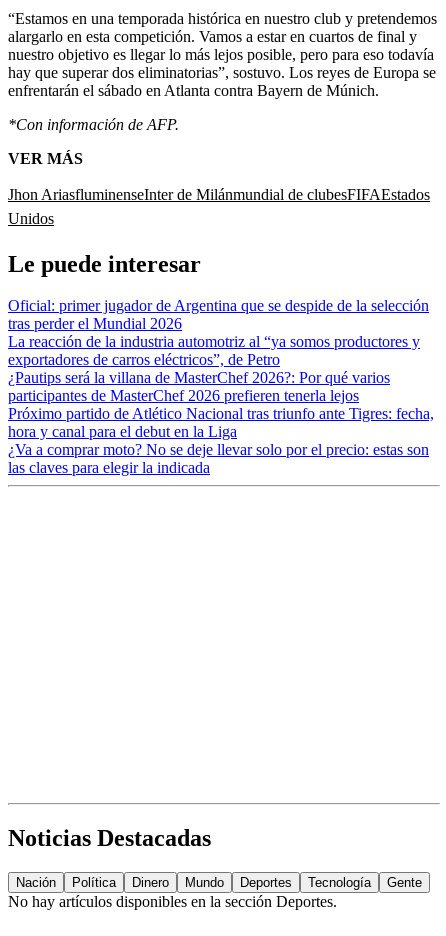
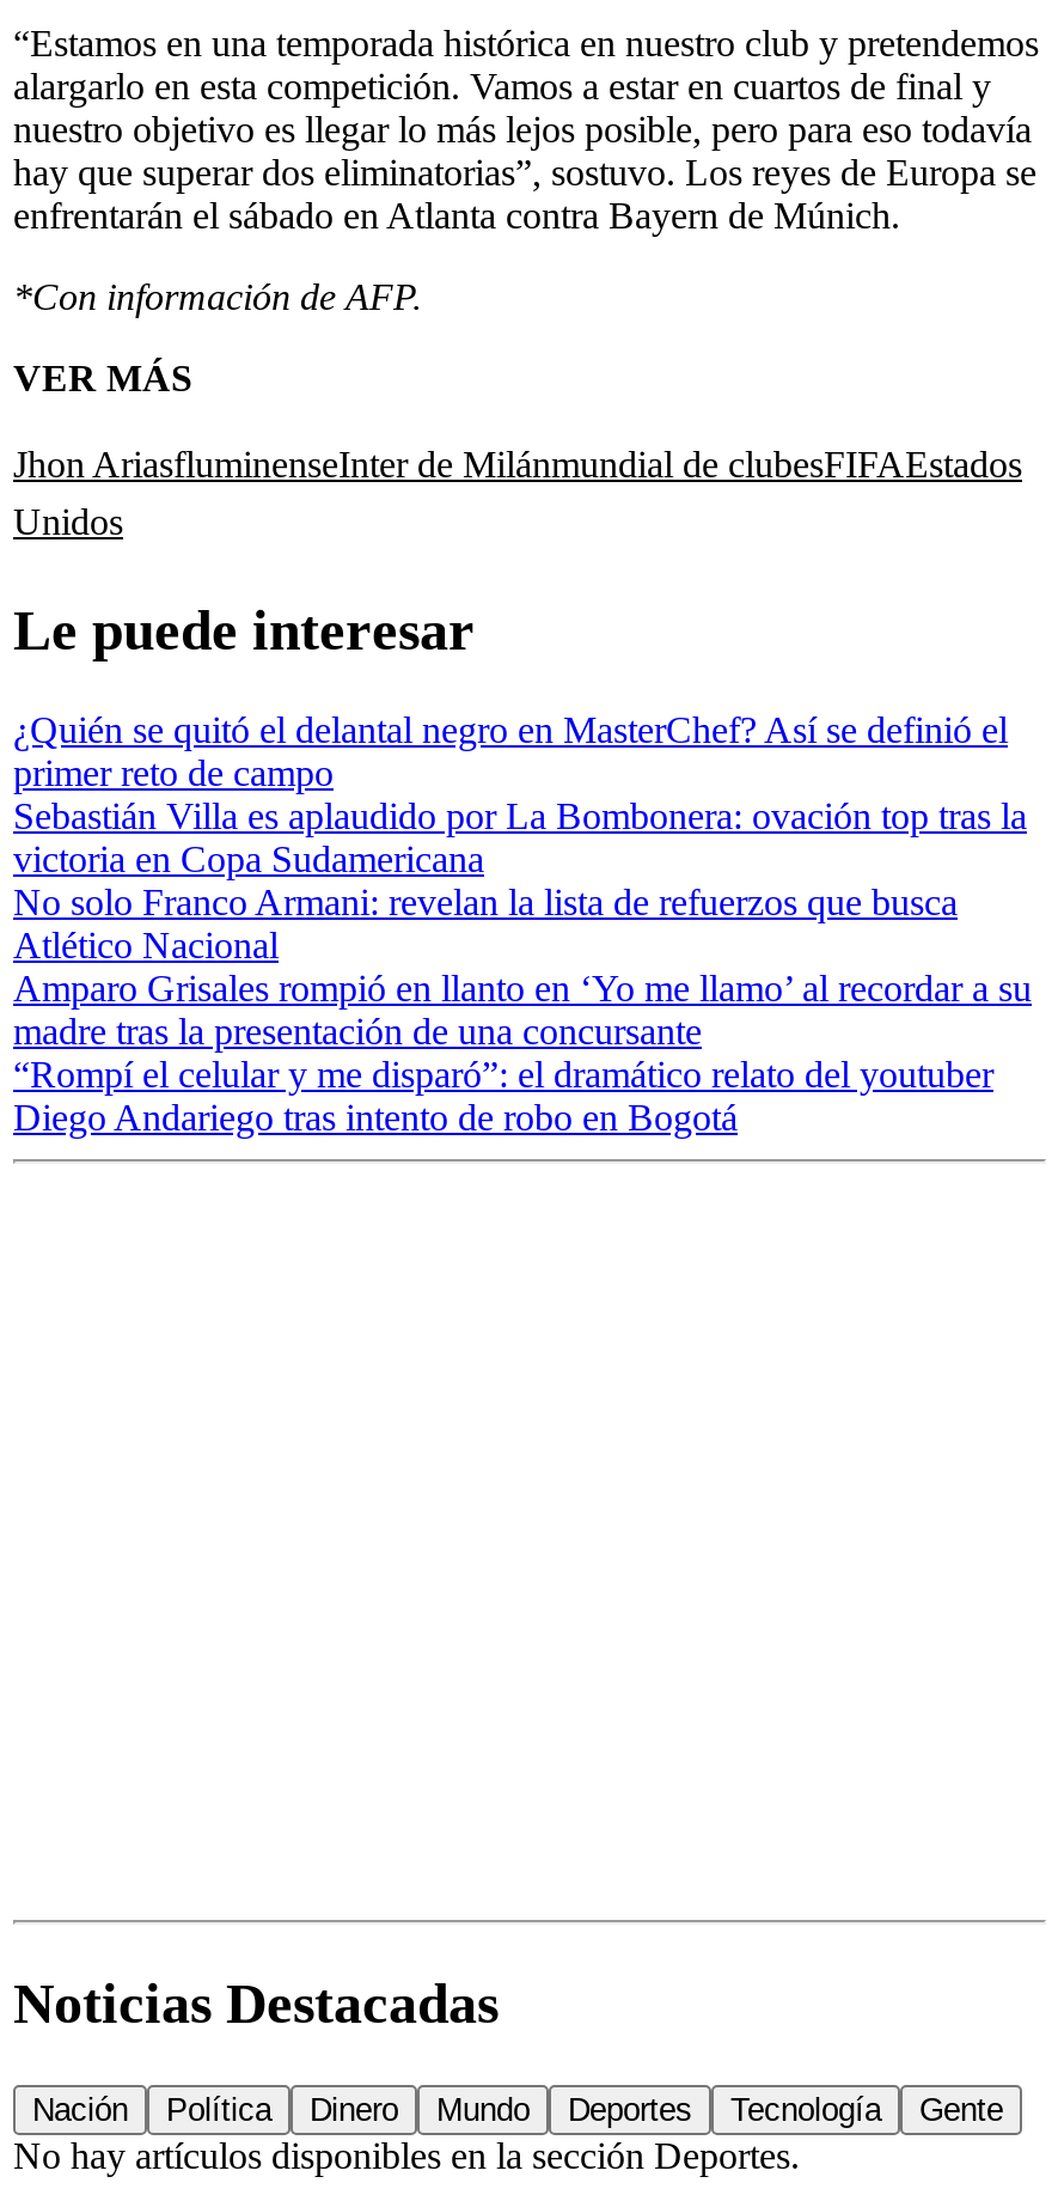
- Oficial: primer jugador de Argentina que se despide de la selección
- tras perder el Mundial 2026
- La reacción de la industria automotriz al “ya somos productores y
- exportadores de carros eléctricos”, de Petro
- ¿Pautips será la villana de MasterChef 2026?: Por qué varios
- participantes de MasterChef 2026 prefieren tenerla lejos
- Próximo partido de Atlético Nacional tras triunfo ante Tigres: fecha,
- hora y canal para el debut en la Liga
- ¿Va a comprar moto? No se deje llevar solo por el precio: estas son
- las claves para elegir la indicada
+ ¿Quién se quitó el delantal negro en MasterChef? Así se definió el
+ primer reto de campo
+ Sebastián Villa es aplaudido por La Bombonera: ovación top tras la
+ victoria en Copa Sudamericana
+ No solo Franco Armani: revelan la lista de refuerzos que busca
+ Atlético Nacional
+ Amparo Grisales rompió en llanto en ‘Yo me llamo’ al recordar a su
+ madre tras la presentación de una concursante
+ “Rompí el celular y me disparó”: el dramático relato del youtuber
+ Diego Andariego tras intento de robo en Bogotá
